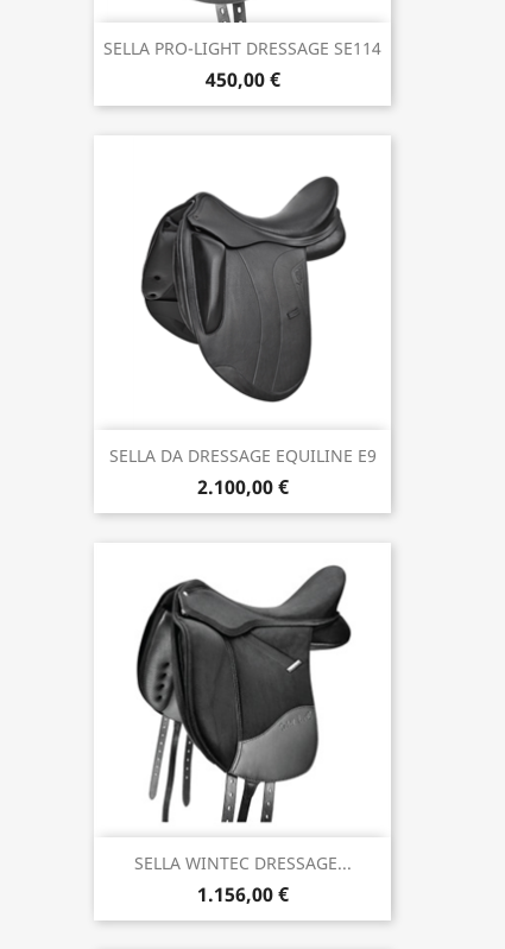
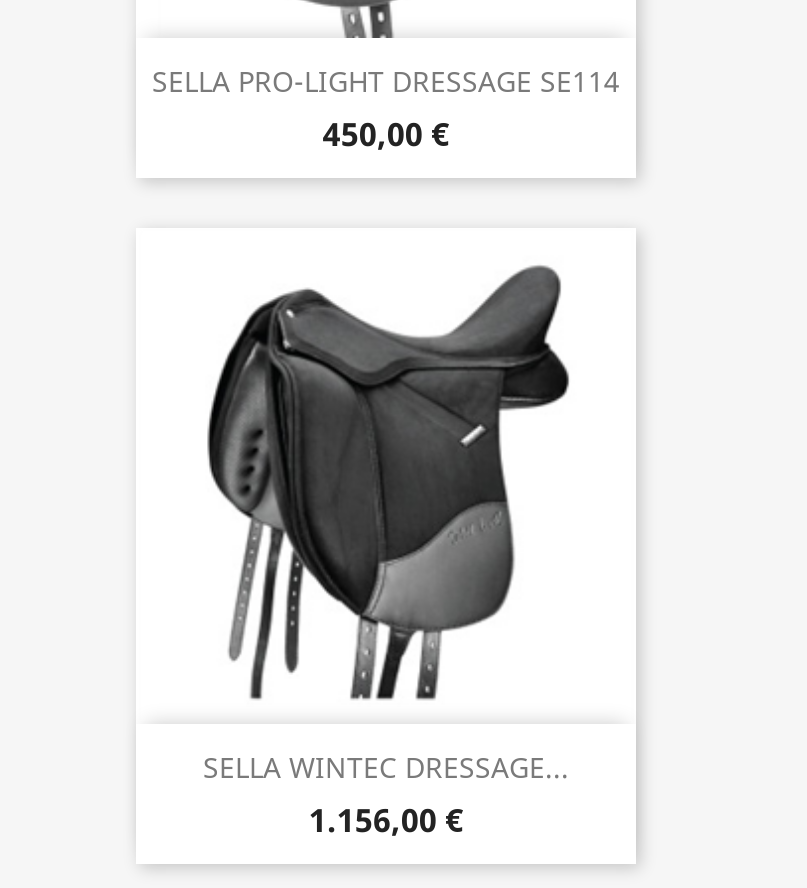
- [image]
- SELLA DA DRESSAGE EQUILINE E9
- 2.100,00 €
